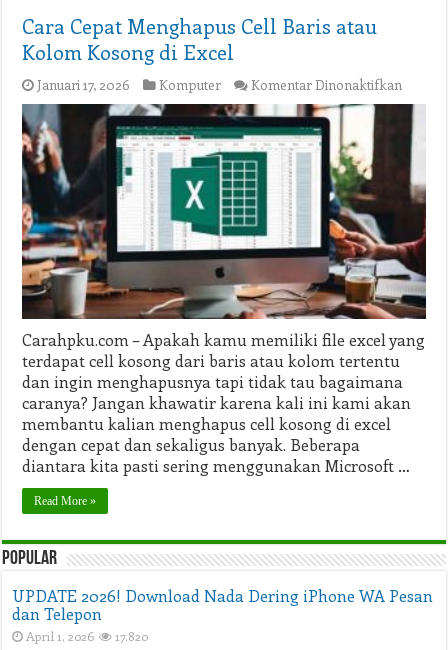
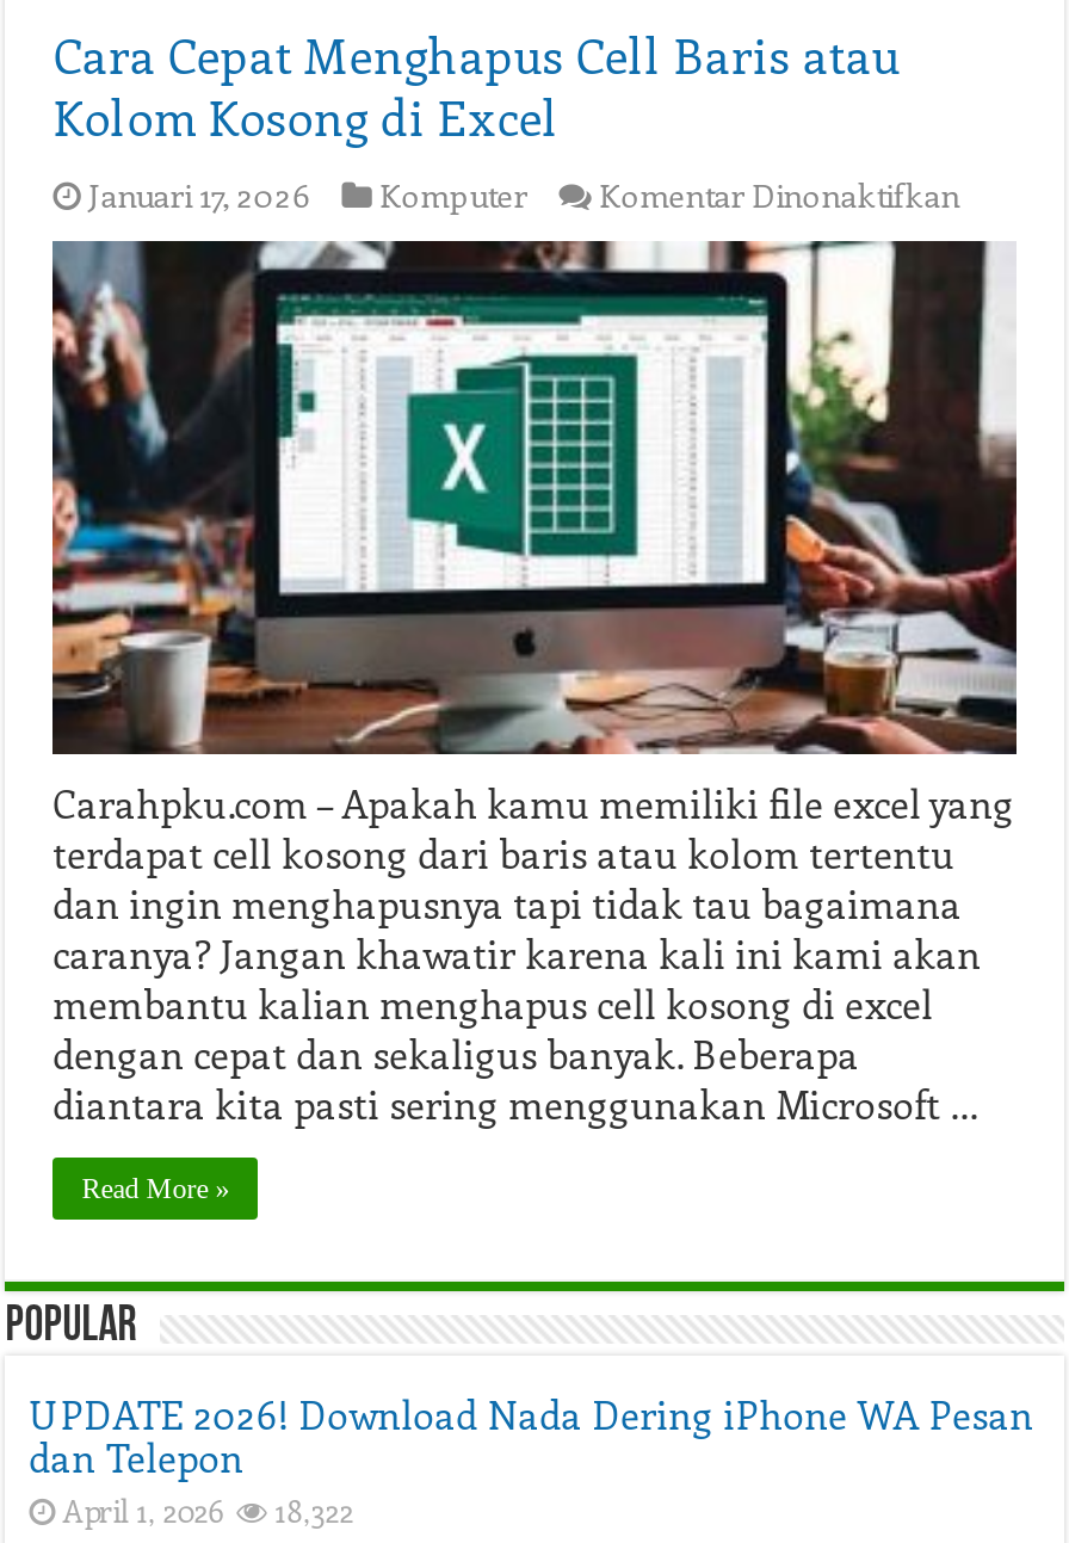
- April 1, 2026 17,820
+ April 1, 2026 18,322
